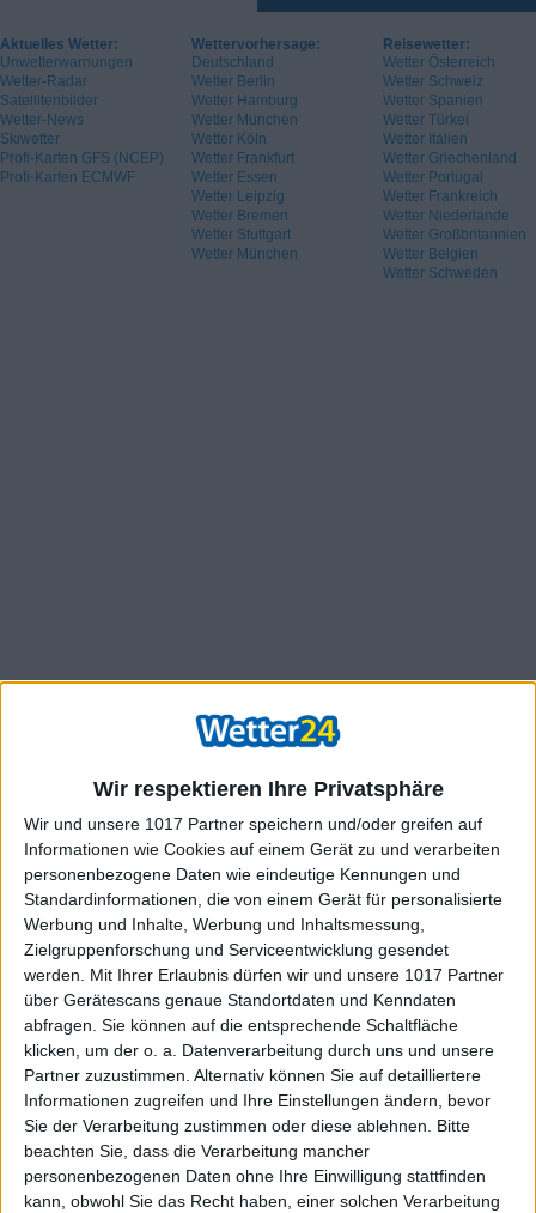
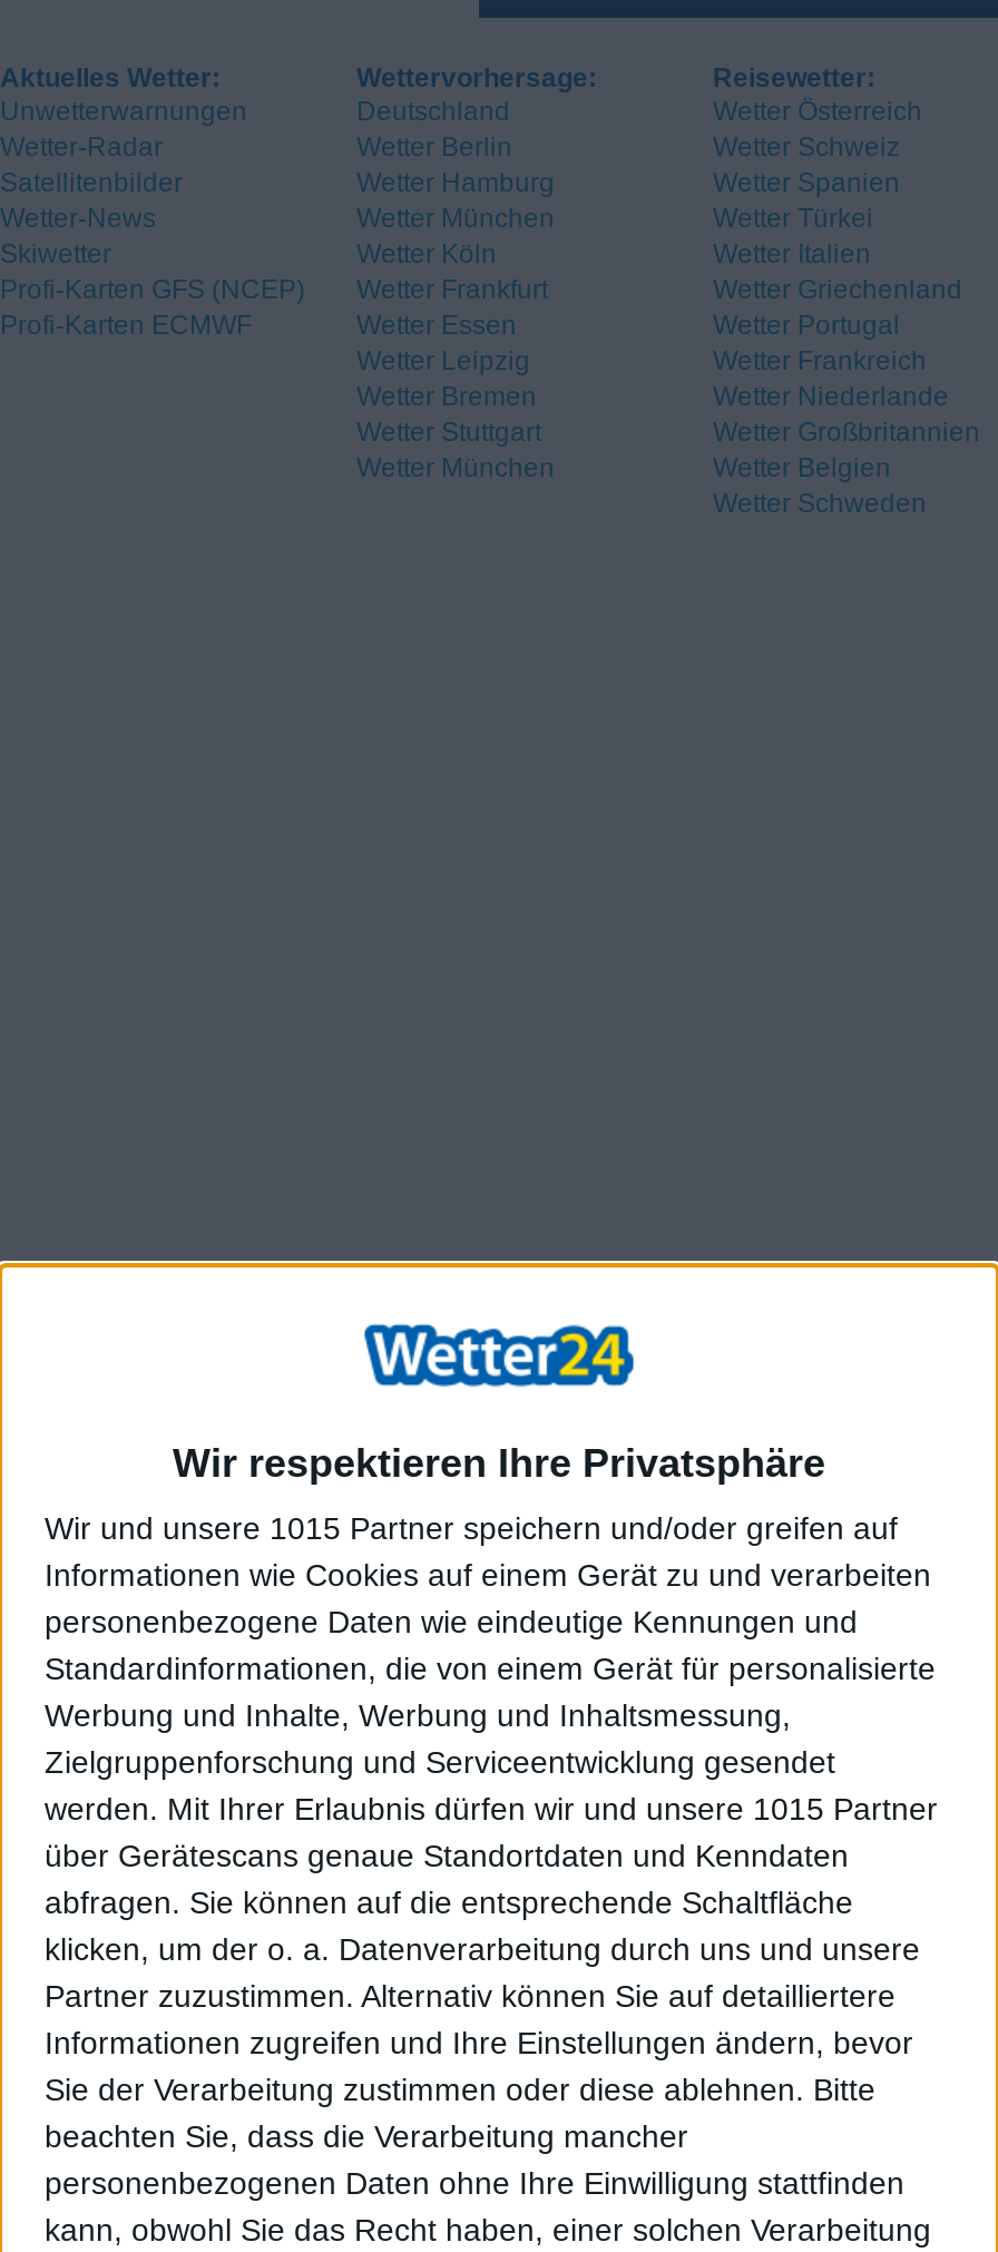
- Wir und unsere 1017 Partner speichern und/oder greifen auf
+ Wir und unsere 1015 Partner speichern und/oder greifen auf

- werden. Mit Ihrer Erlaubnis dürfen wir und unsere 1017 Partner
+ werden. Mit Ihrer Erlaubnis dürfen wir und unsere 1015 Partner
